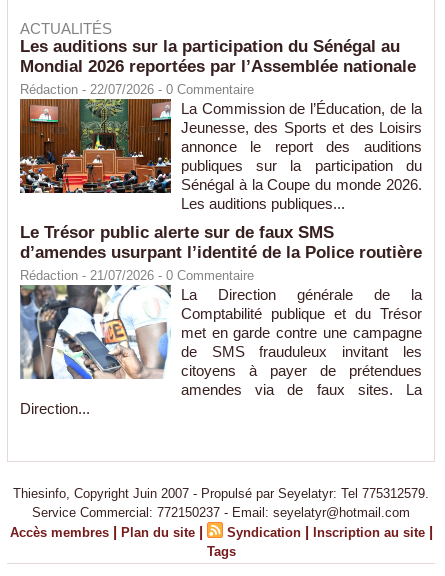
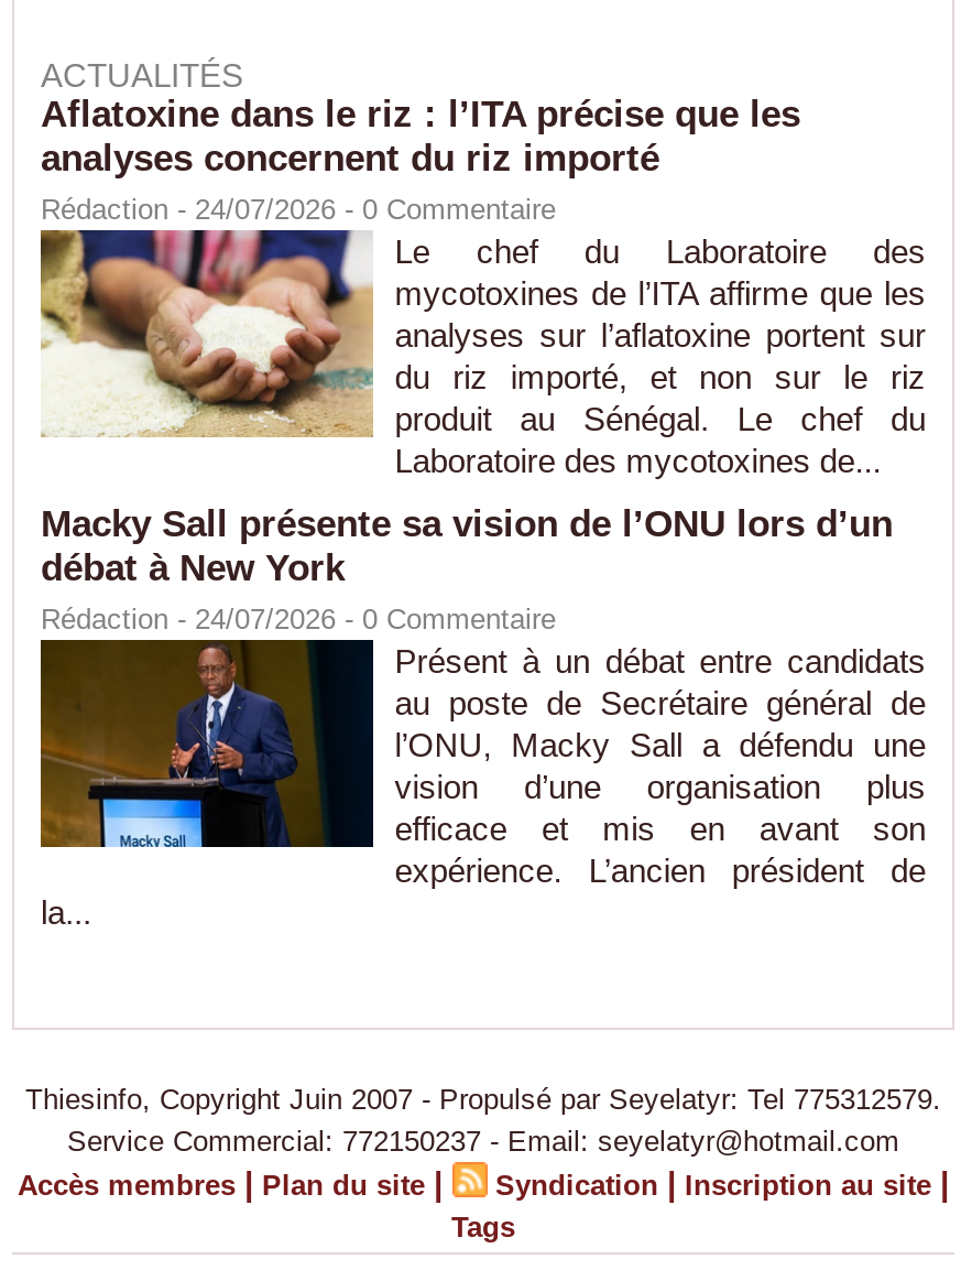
- [image]
- Les auditions sur la participation du Sénégal au
- Mondial 2026 reportées par l’Assemblée nationale
- Rédaction - 22/07/2026 - 0 Commentaire
- La Commission de l’Éducation, de la
- Jeunesse, des Sports et des Loisirs
- annonce le report des auditions
- publiques sur la participation du
- Sénégal à la Coupe du monde 2026.
- Les auditions publiques...
+ [image]
+ Aflatoxine dans le riz : l’ITA précise que les
+ analyses concernent du riz importé
+ Rédaction - 24/07/2026 - 0 Commentaire
+ Le chef du Laboratoire des
+ mycotoxines de l’ITA affirme que les
+ analyses sur l’aflatoxine portent sur
+ du riz importé, et non sur le riz
+ produit au Sénégal. Le chef du
+ Laboratoire des mycotoxines de...

- [image]
- Le Trésor public alerte sur de faux SMS
- d’amendes usurpant l’identité de la Police routière
- Rédaction - 21/07/2026 - 0 Commentaire
- La Direction générale de la
- Comptabilité publique et du Trésor
- met en garde contre une campagne
- de SMS frauduleux invitant les
- citoyens à payer de prétendues
- amendes via de faux sites. La
- Direction...
+ [image]
+ Macky Sall présente sa vision de l’ONU lors d’un
+ débat à New York
+ Rédaction - 24/07/2026 - 0 Commentaire
+ Présent à un débat entre candidats
+ au poste de Secrétaire général de
+ l’ONU, Macky Sall a défendu une
+ vision d’une organisation plus
+ efficace et mis en avant son
+ expérience. L’ancien président de
+ la...
